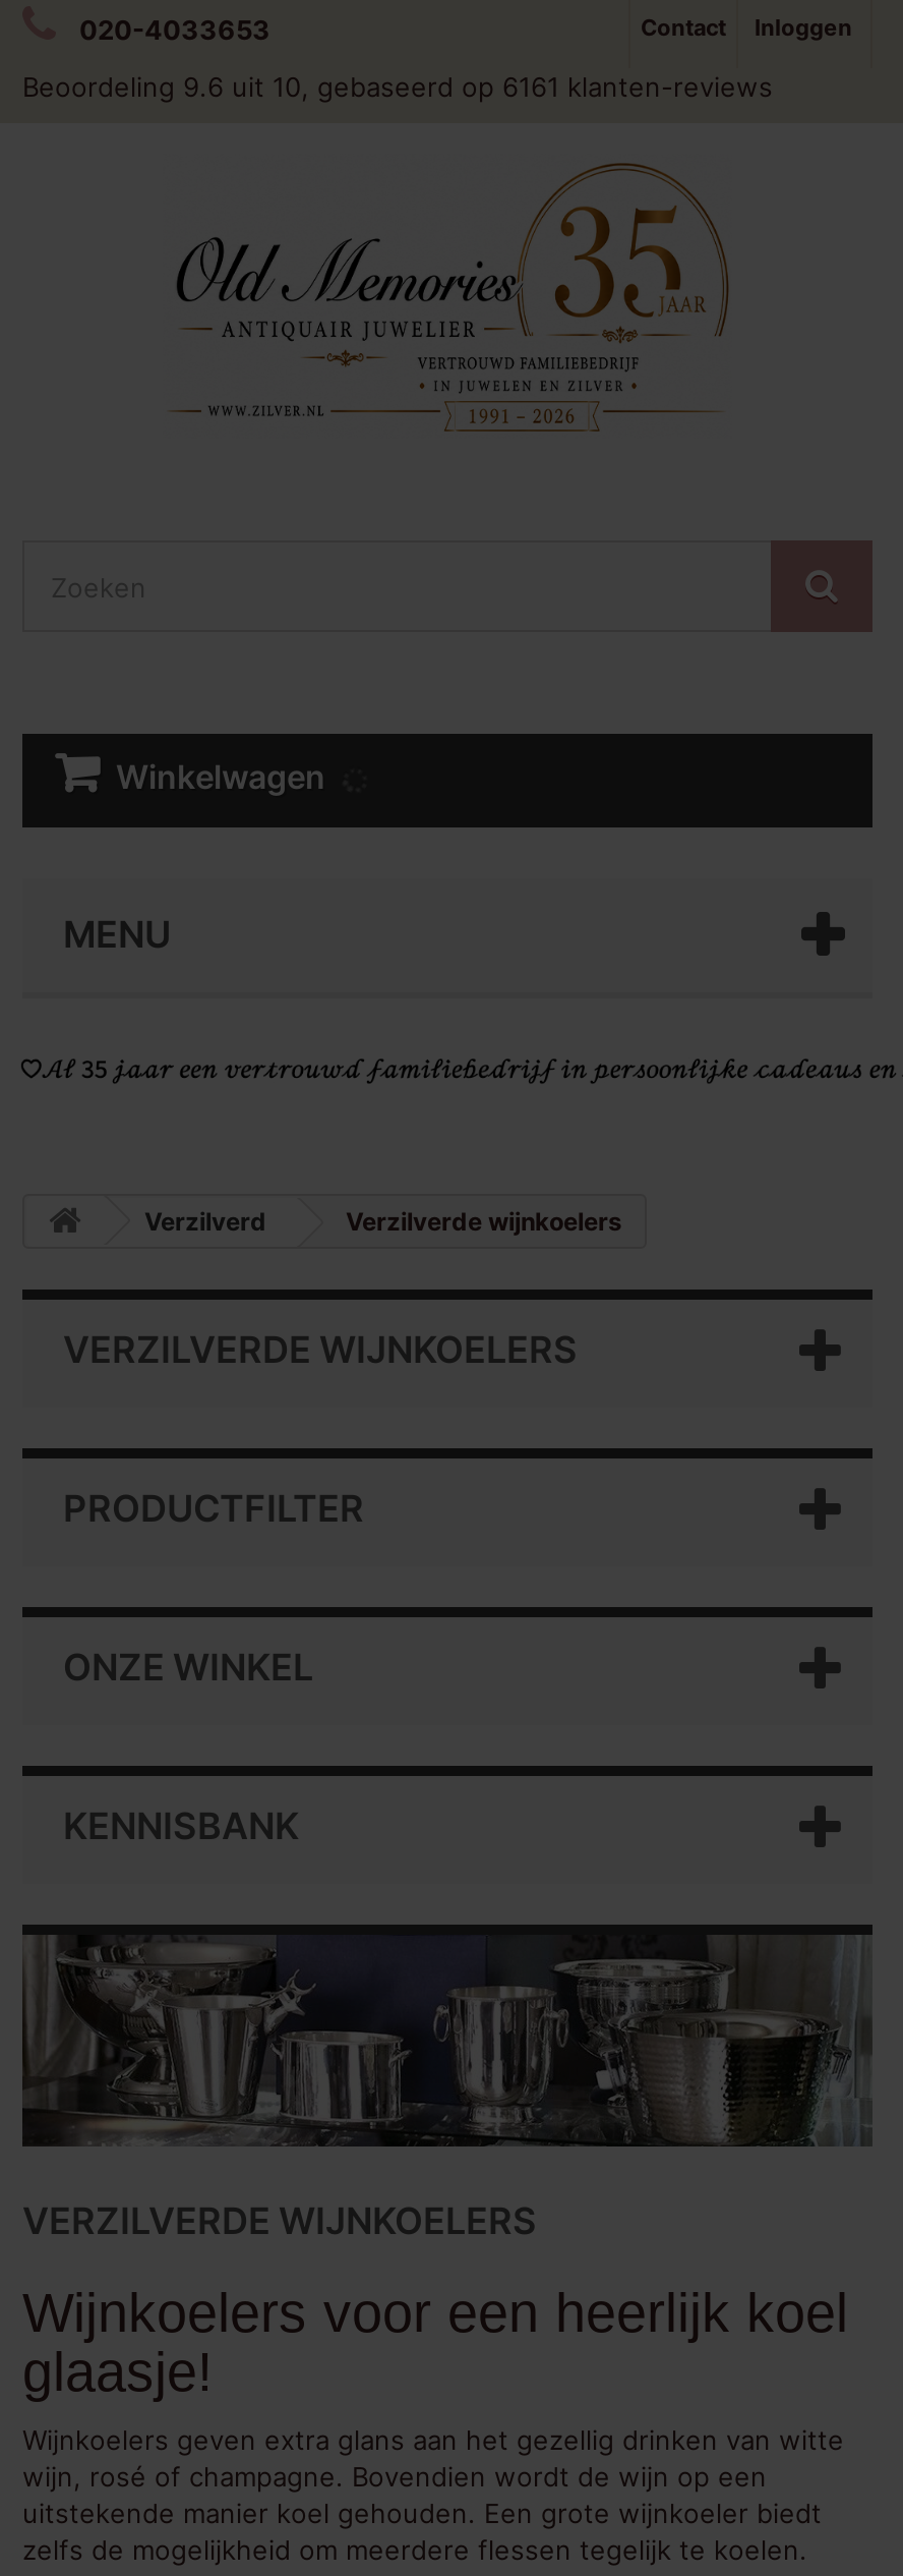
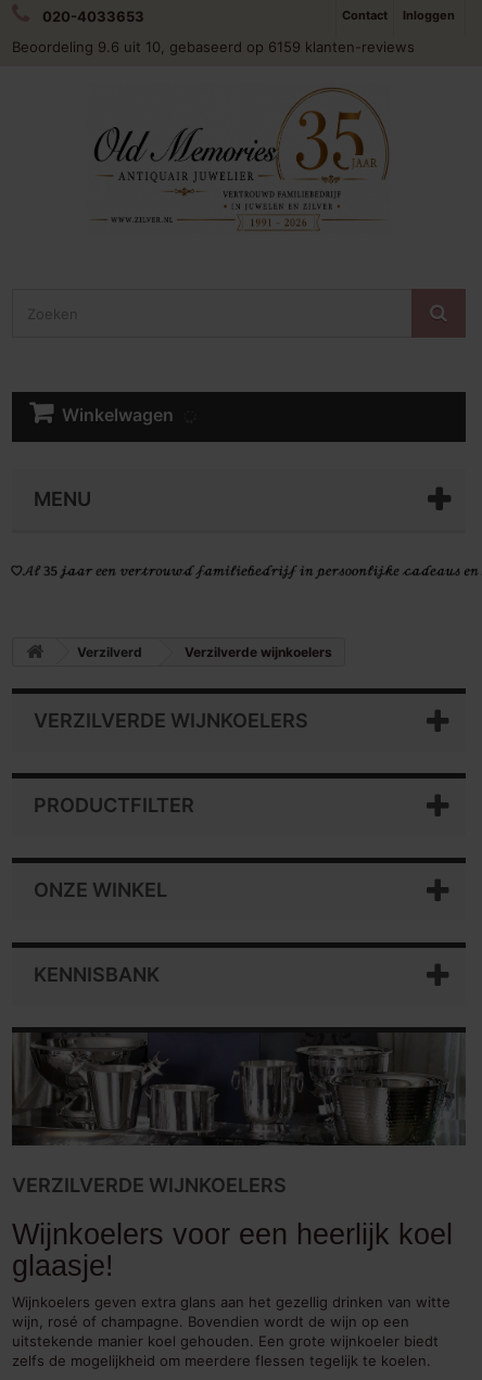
- Beoordeling 9.6 uit 10, gebaseerd op 6161 klanten-reviews
+ Beoordeling 9.6 uit 10, gebaseerd op 6159 klanten-reviews
